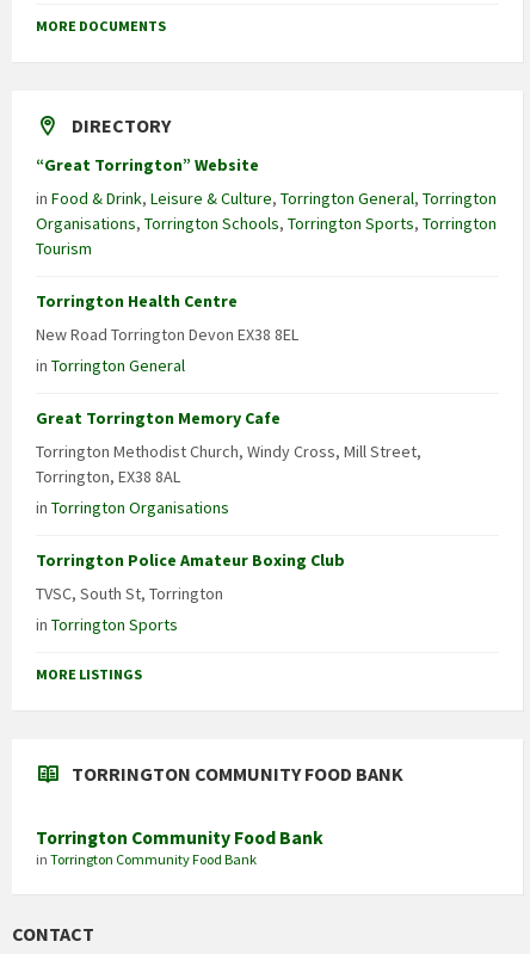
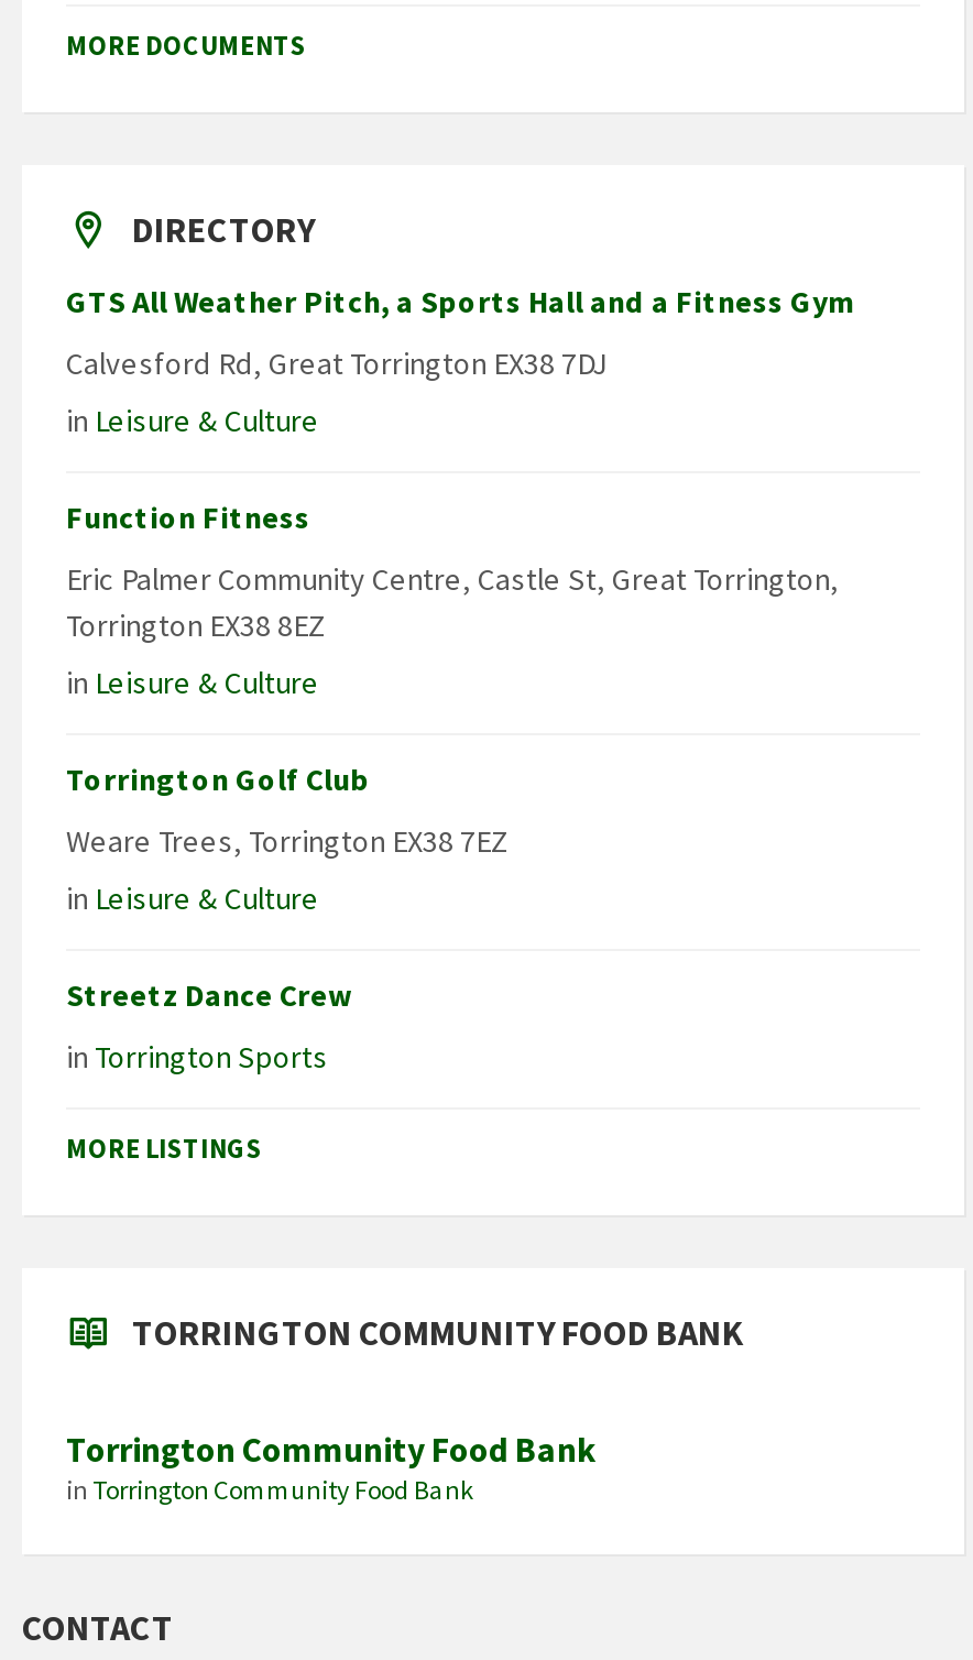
- “Great Torrington” Website
- in Food & Drink, Leisure & Culture, Torrington General, Torrington
- Organisations, Torrington Schools, Torrington Sports, Torrington
- Tourism
- Torrington Health Centre
- New Road Torrington Devon EX38 8EL
- in Torrington General
- Great Torrington Memory Cafe
- Torrington Methodist Church, Windy Cross, Mill Street,
- Torrington, EX38 8AL
- in Torrington Organisations
- Torrington Police Amateur Boxing Club
- TVSC, South St, Torrington
+ GTS All Weather Pitch, a Sports Hall and a Fitness Gym
+ Calvesford Rd, Great Torrington EX38 7DJ
+ in Leisure & Culture
+ Function Fitness
+ Eric Palmer Community Centre, Castle St, Great Torrington,
+ Torrington EX38 8EZ
+ in Leisure & Culture
+ Torrington Golf Club
+ Weare Trees, Torrington EX38 7EZ
+ in Leisure & Culture
+ Streetz Dance Crew
